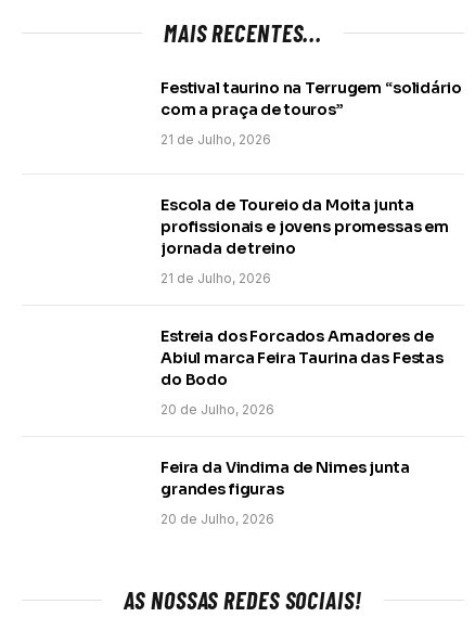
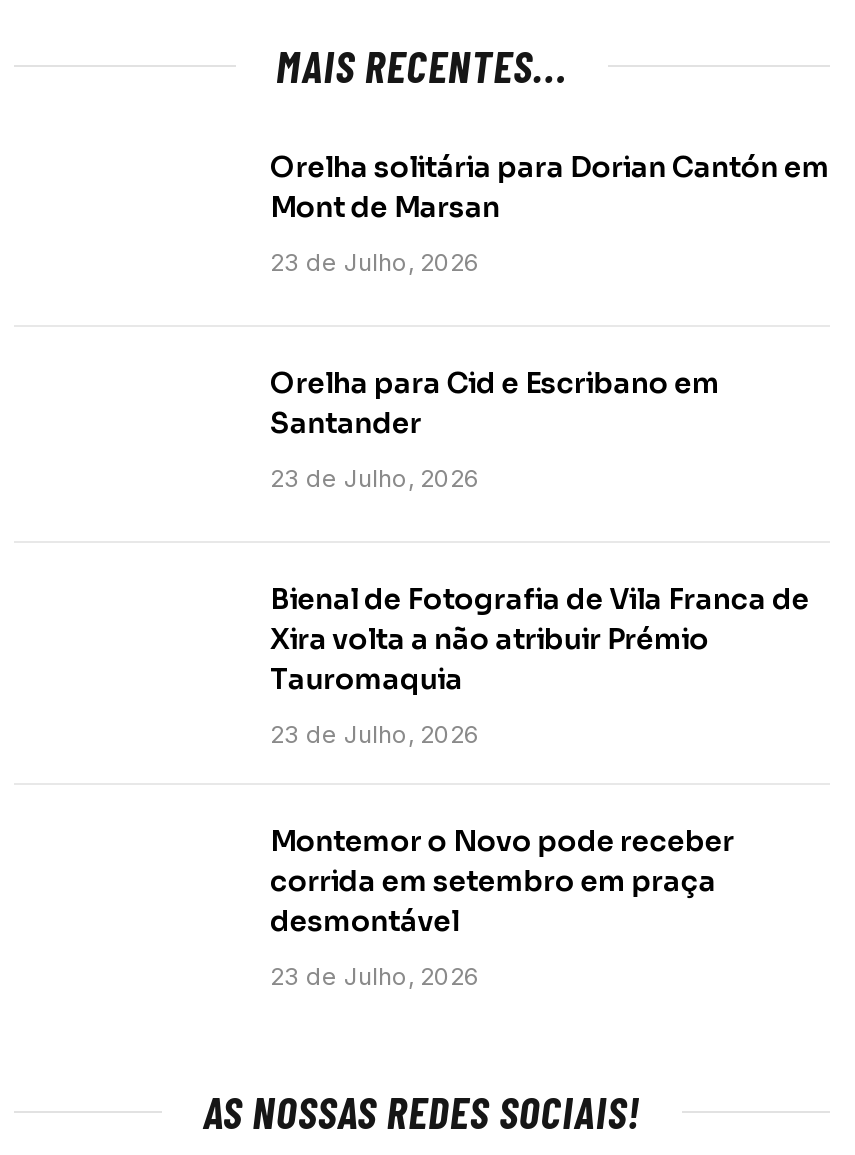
- Festival taurino na Terrugem “solidário
- com a praça de touros”
+ Orelha solitária para Dorian Cantón em
+ Mont de Marsan

- 21 de Julho, 2026
+ 23 de Julho, 2026

- Escola de Toureio da Moita junta
- profissionais e jovens promessas em
- jornada de treino
+ Orelha para Cid e Escribano em
+ Santander

- 21 de Julho, 2026
+ 23 de Julho, 2026

- Estreia dos Forcados Amadores de
- Abiul marca Feira Taurina das Festas
- do Bodo
+ Bienal de Fotografia de Vila Franca de
+ Xira volta a não atribuir Prémio
+ Tauromaquia

- 20 de Julho, 2026
+ 23 de Julho, 2026

- Feira da Vindima de Nimes junta
- grandes figuras
+ Montemor o Novo pode receber
+ corrida em setembro em praça
+ desmontável

- 20 de Julho, 2026
+ 23 de Julho, 2026
